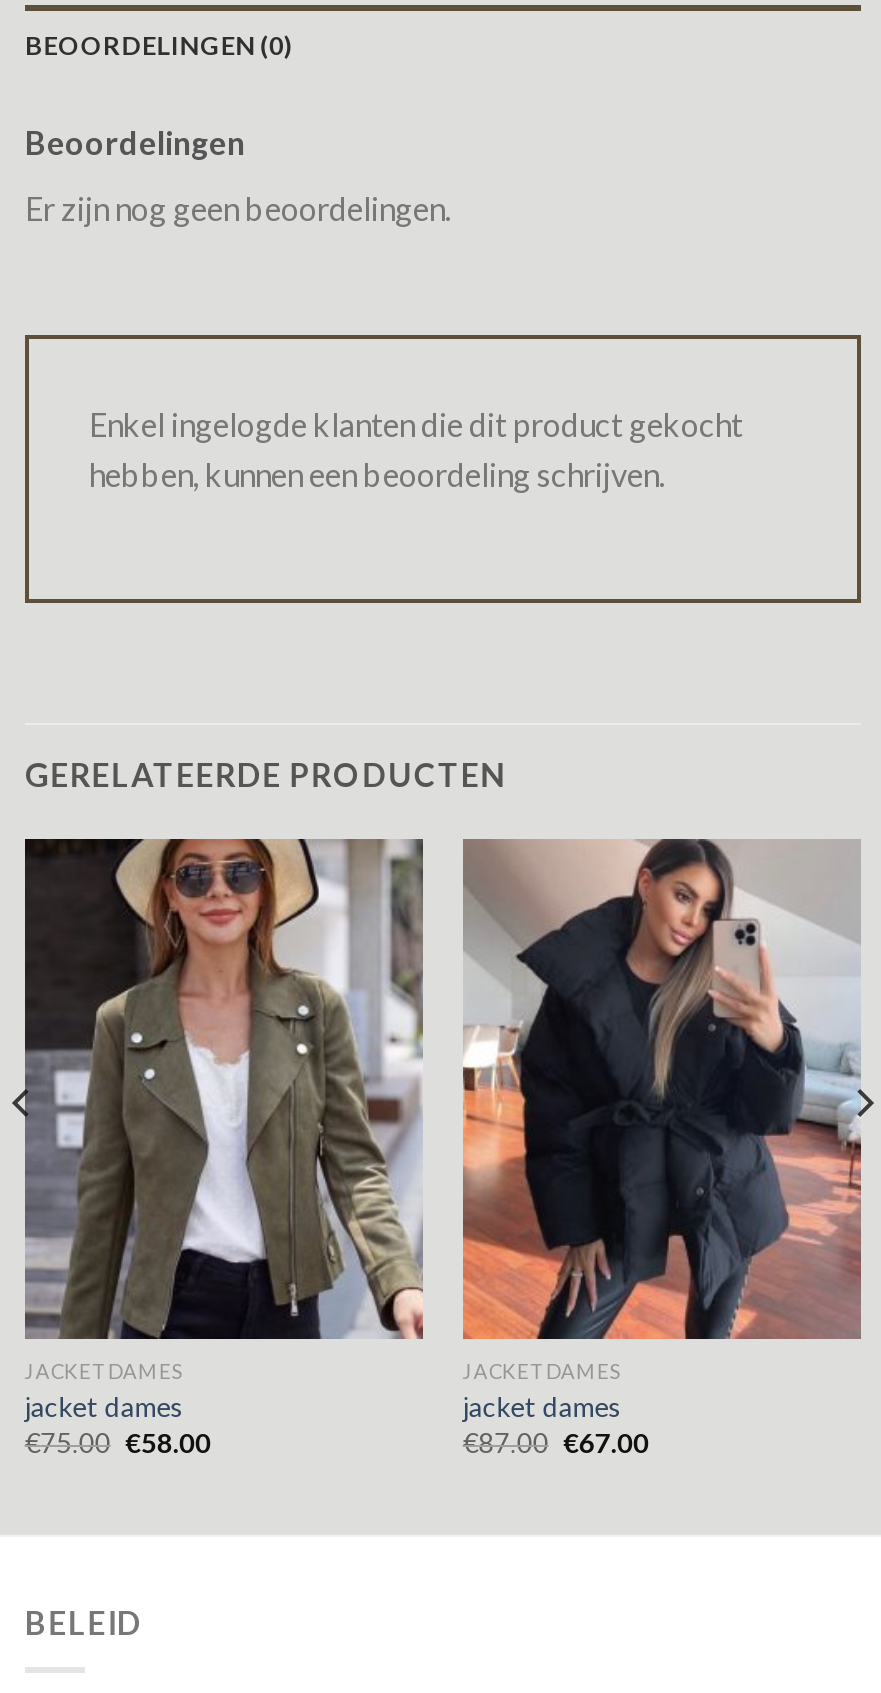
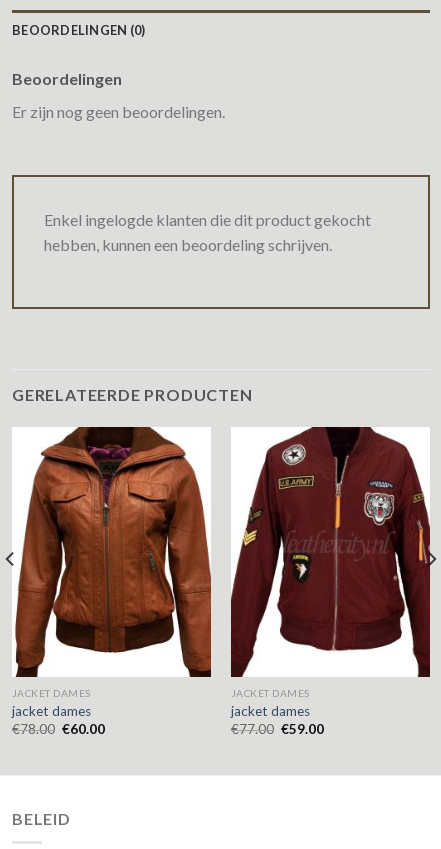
- [image]
+ [image]

- [image]
+ [image]

- €75.00 €58.00
+ €78.00 €60.00

- €87.00 €67.00
+ €77.00 €59.00
